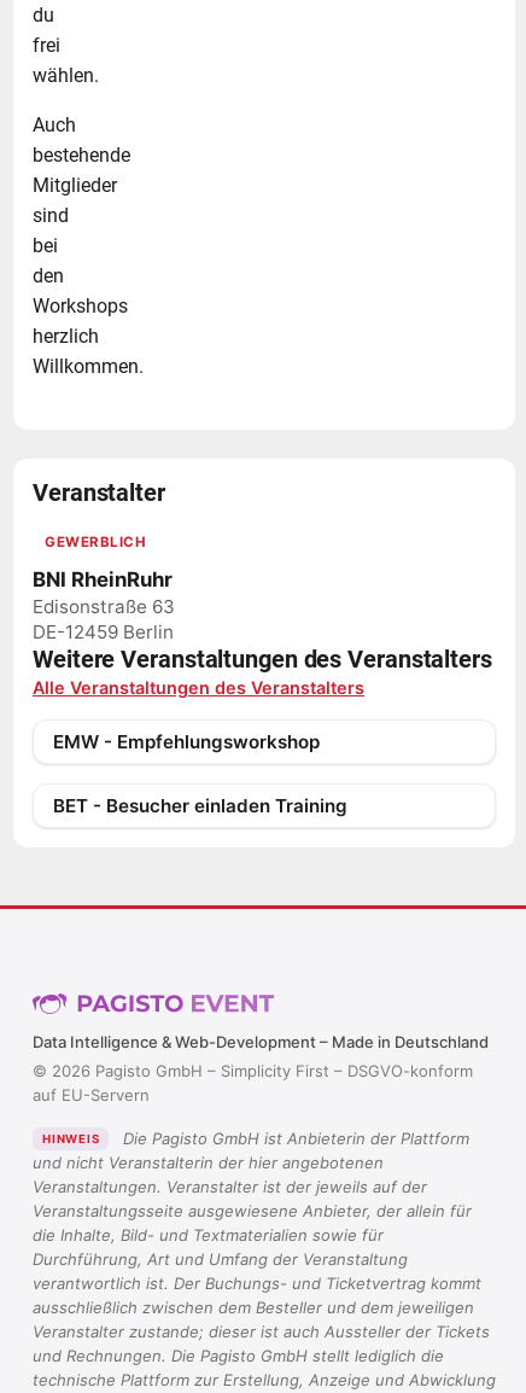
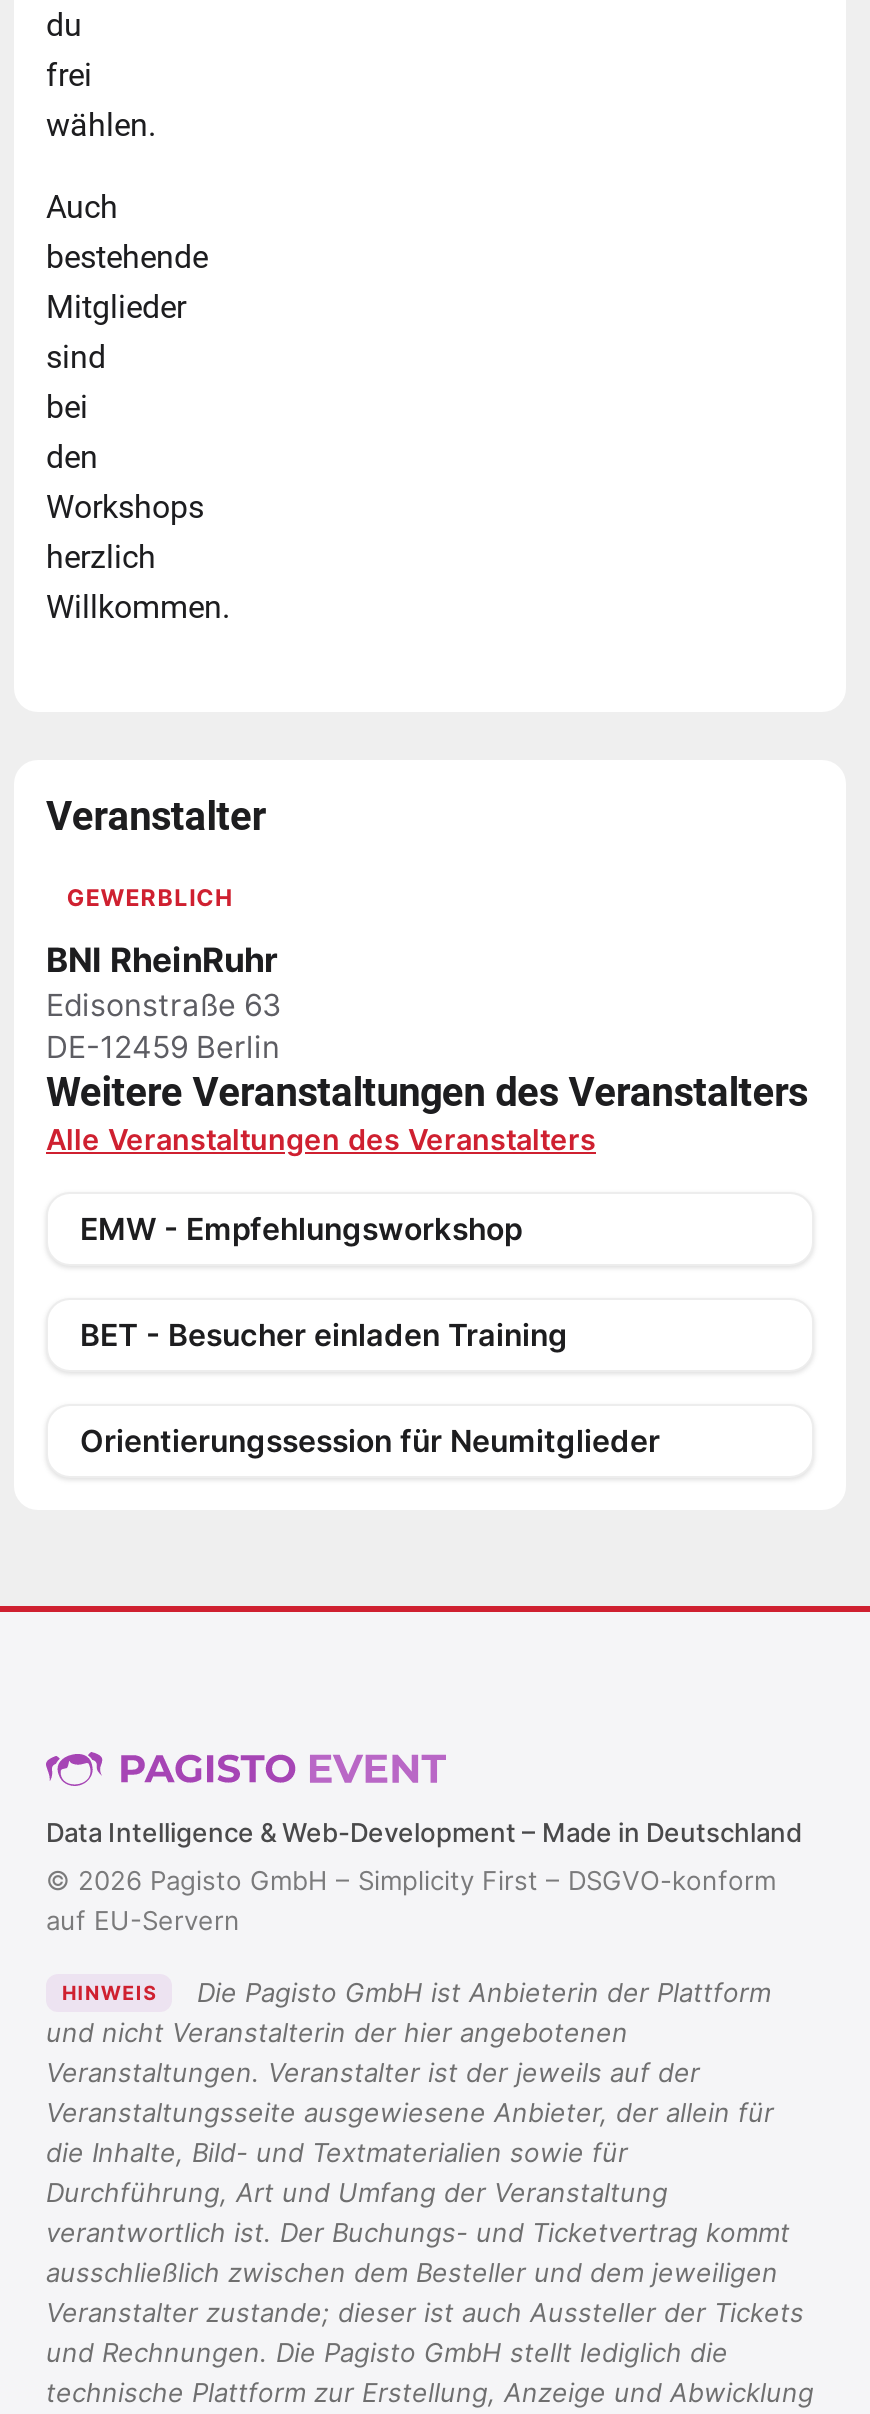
+ Orientierungssession für Neumitglieder
